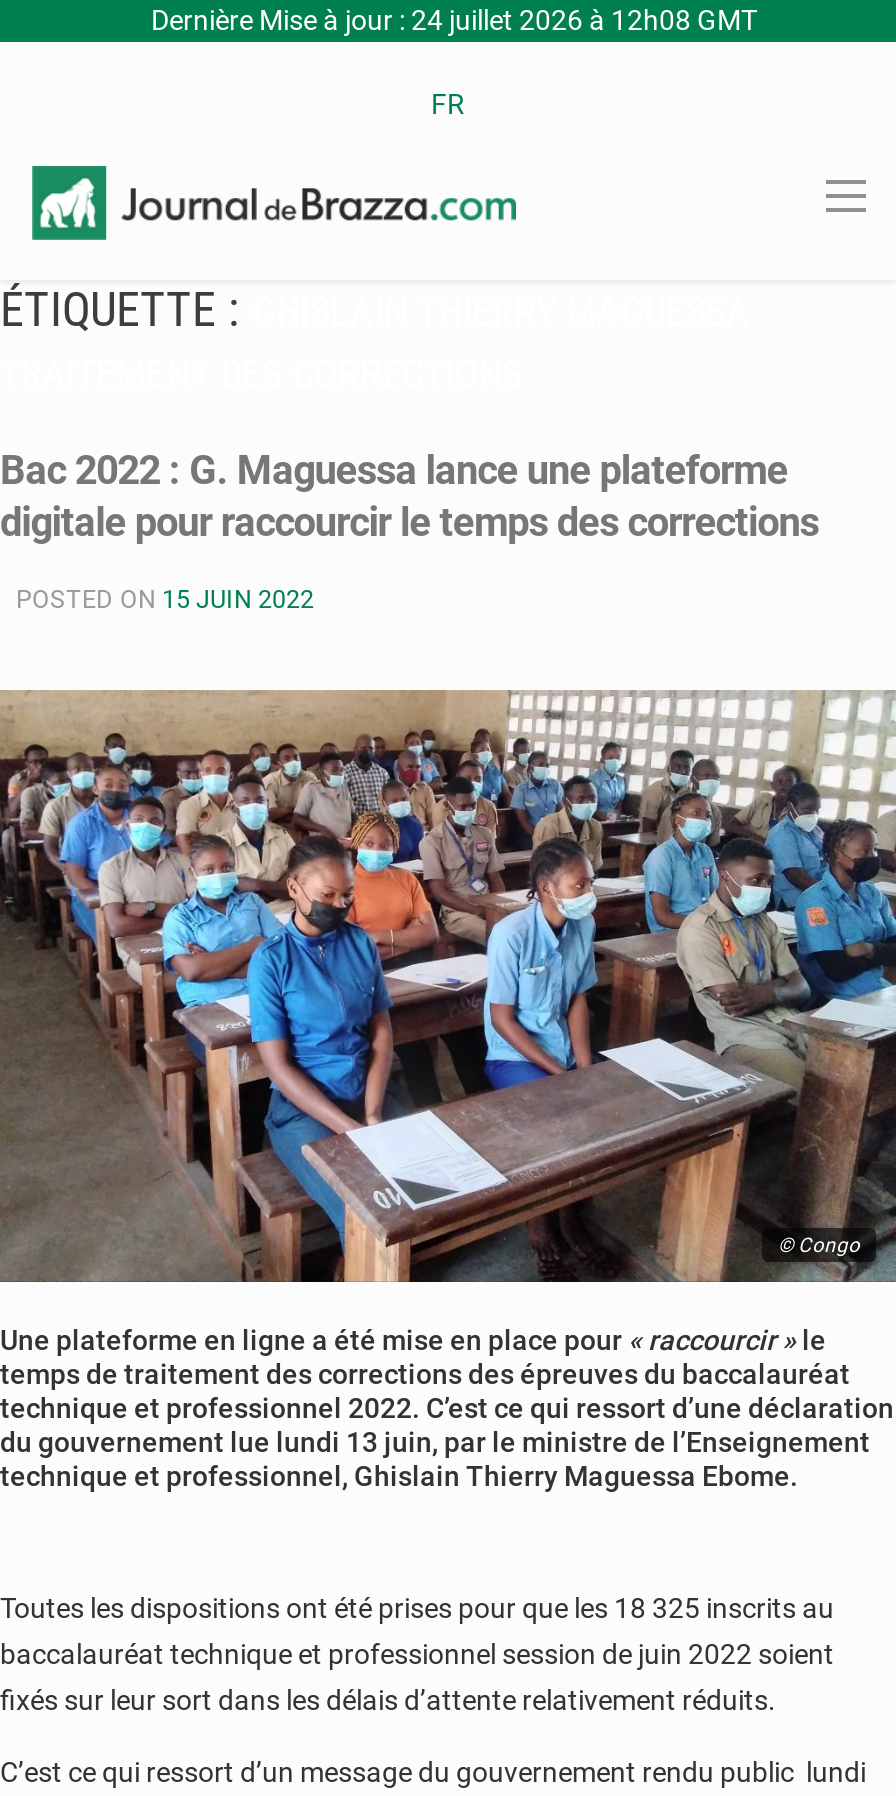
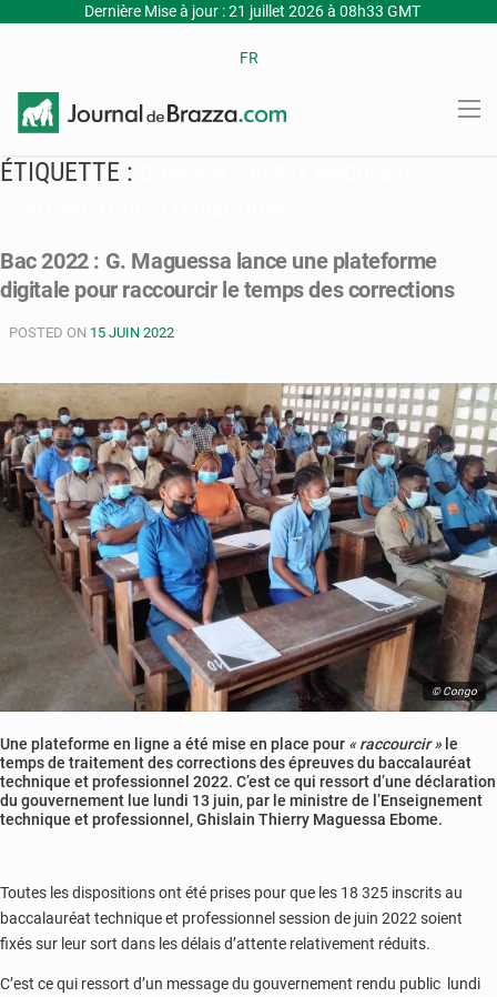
- Dernière Mise à jour : 24 juillet 2026 à 12h08 GMT
+ Dernière Mise à jour : 21 juillet 2026 à 08h33 GMT
